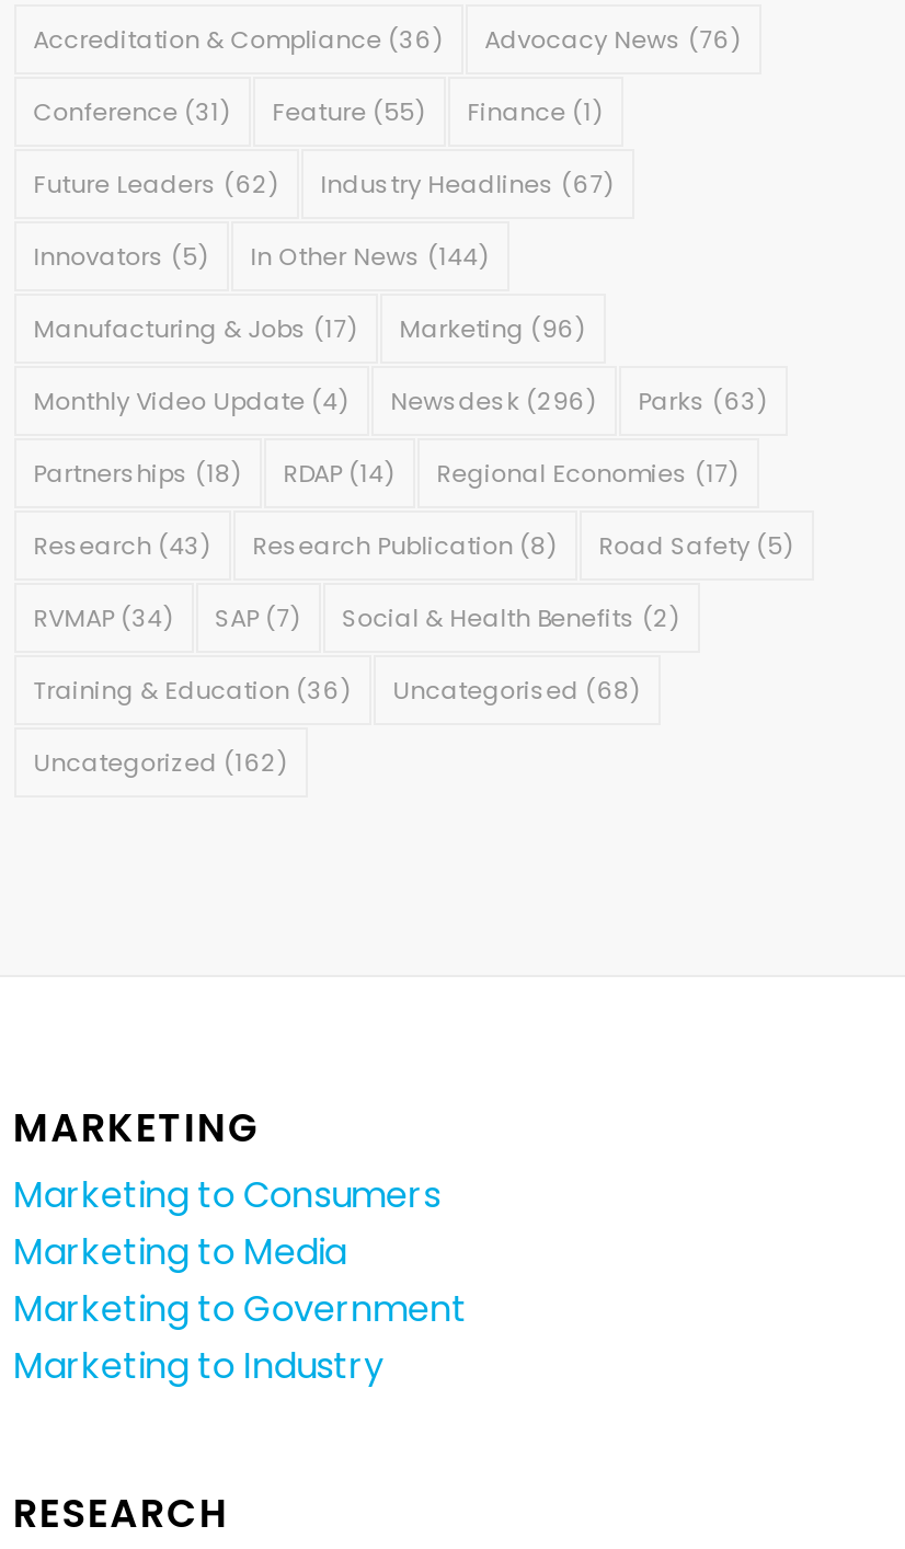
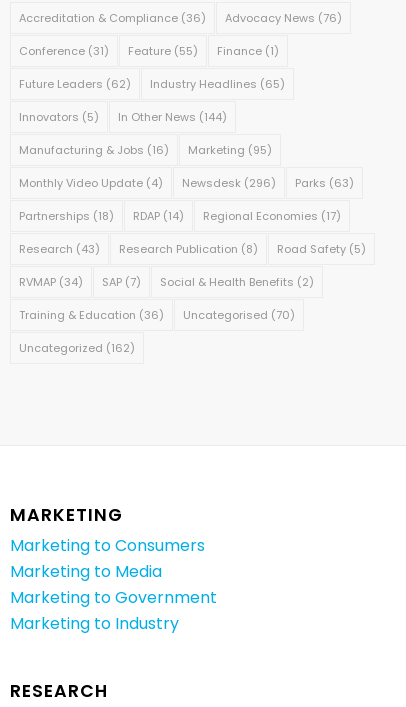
- Industry Headlines (67)
+ Industry Headlines (65)

- Manufacturing & Jobs (17)
+ Manufacturing & Jobs (16)

- Marketing (96)
+ Marketing (95)

- Uncategorised (68)
+ Uncategorised (70)
